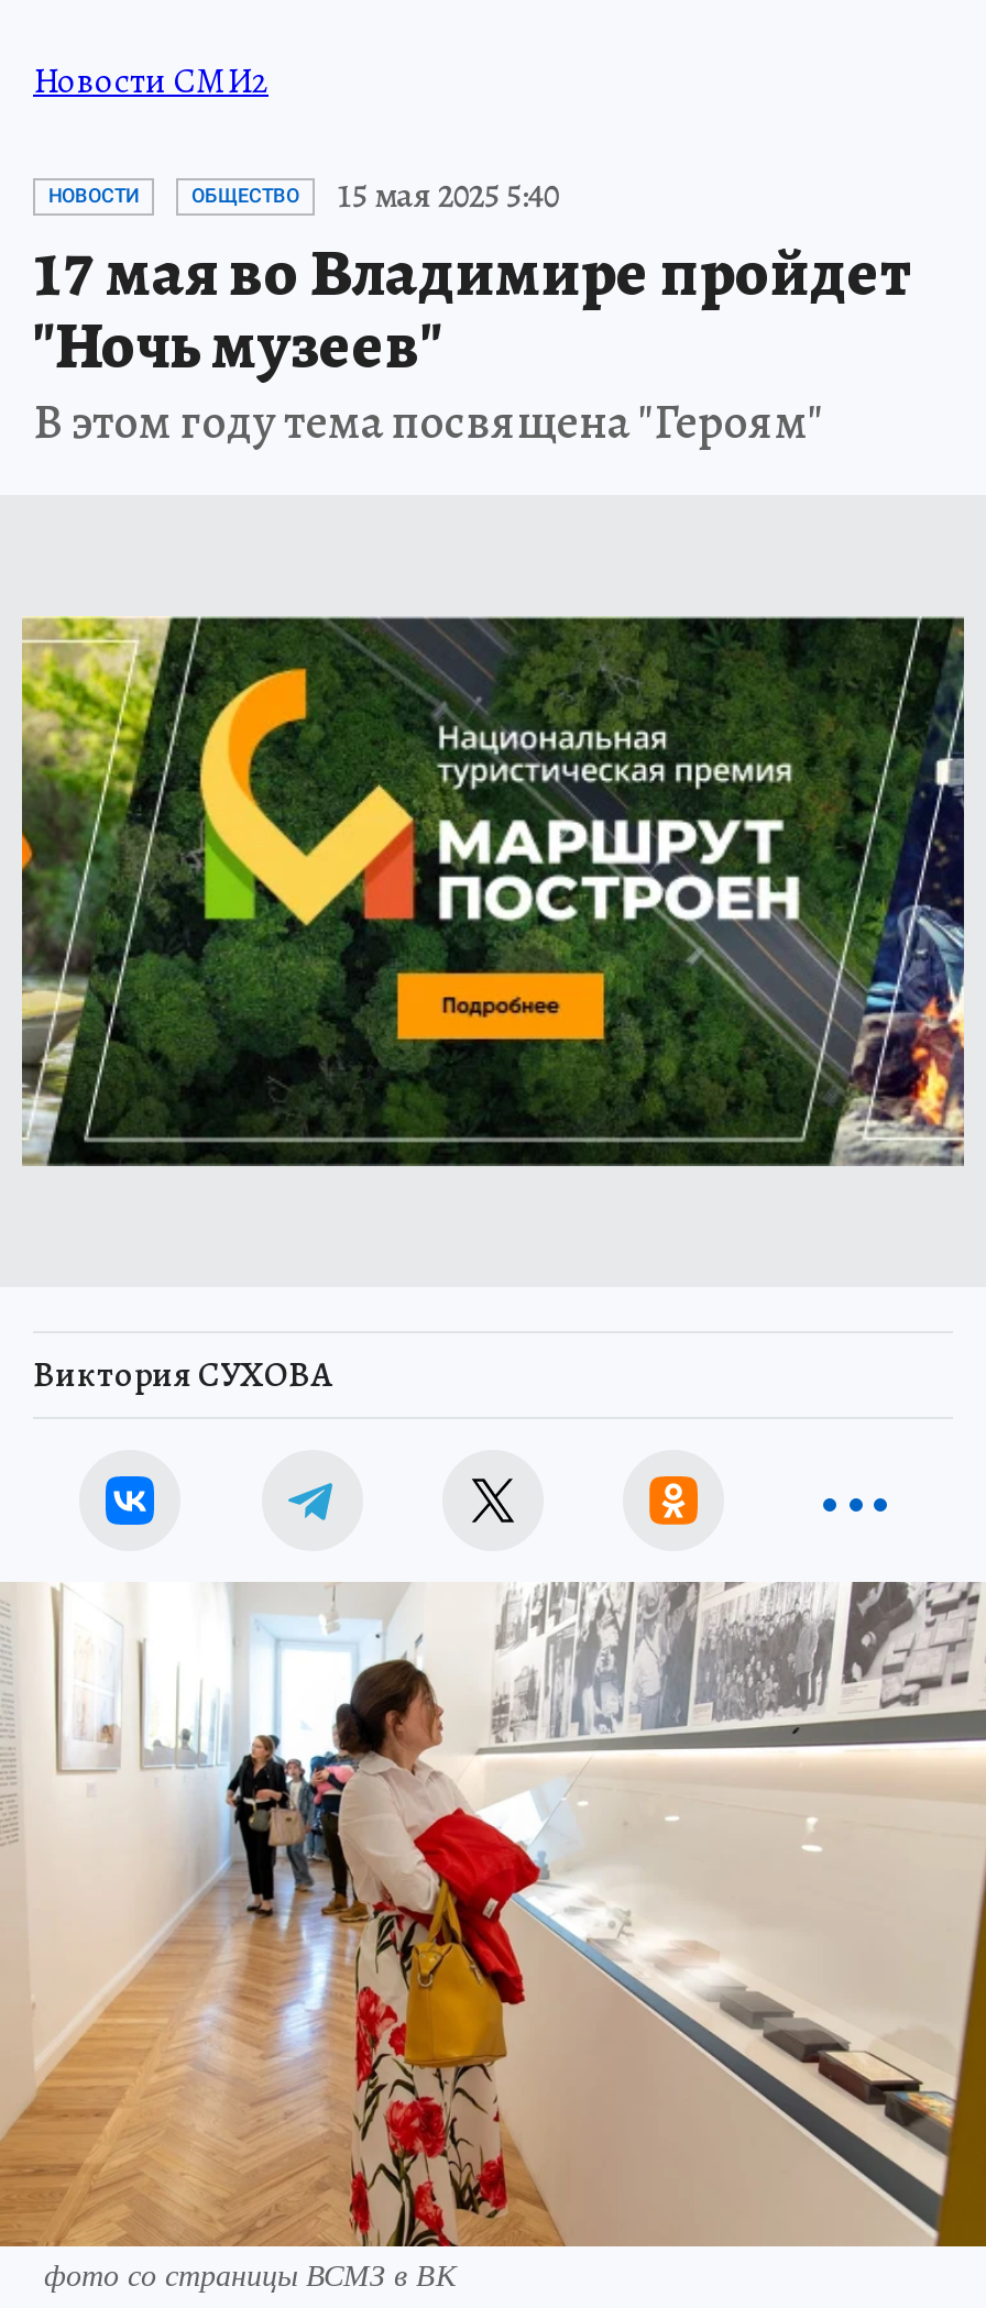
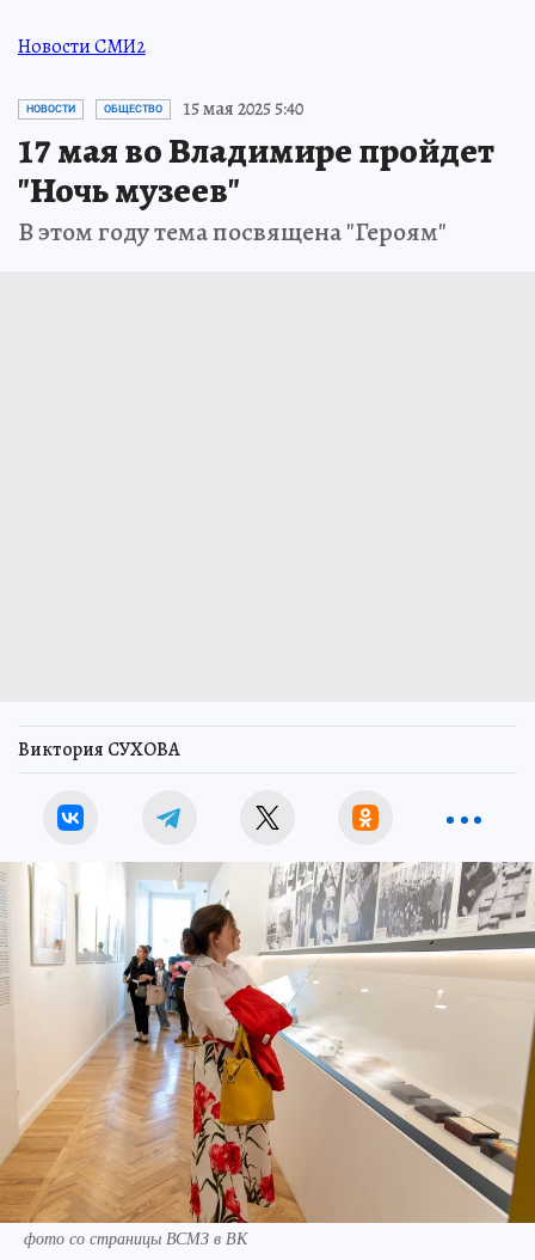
- [image]
